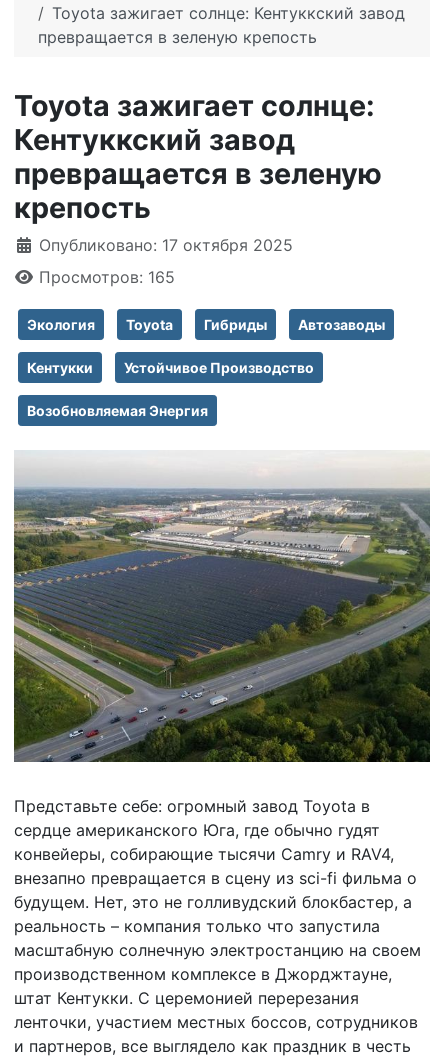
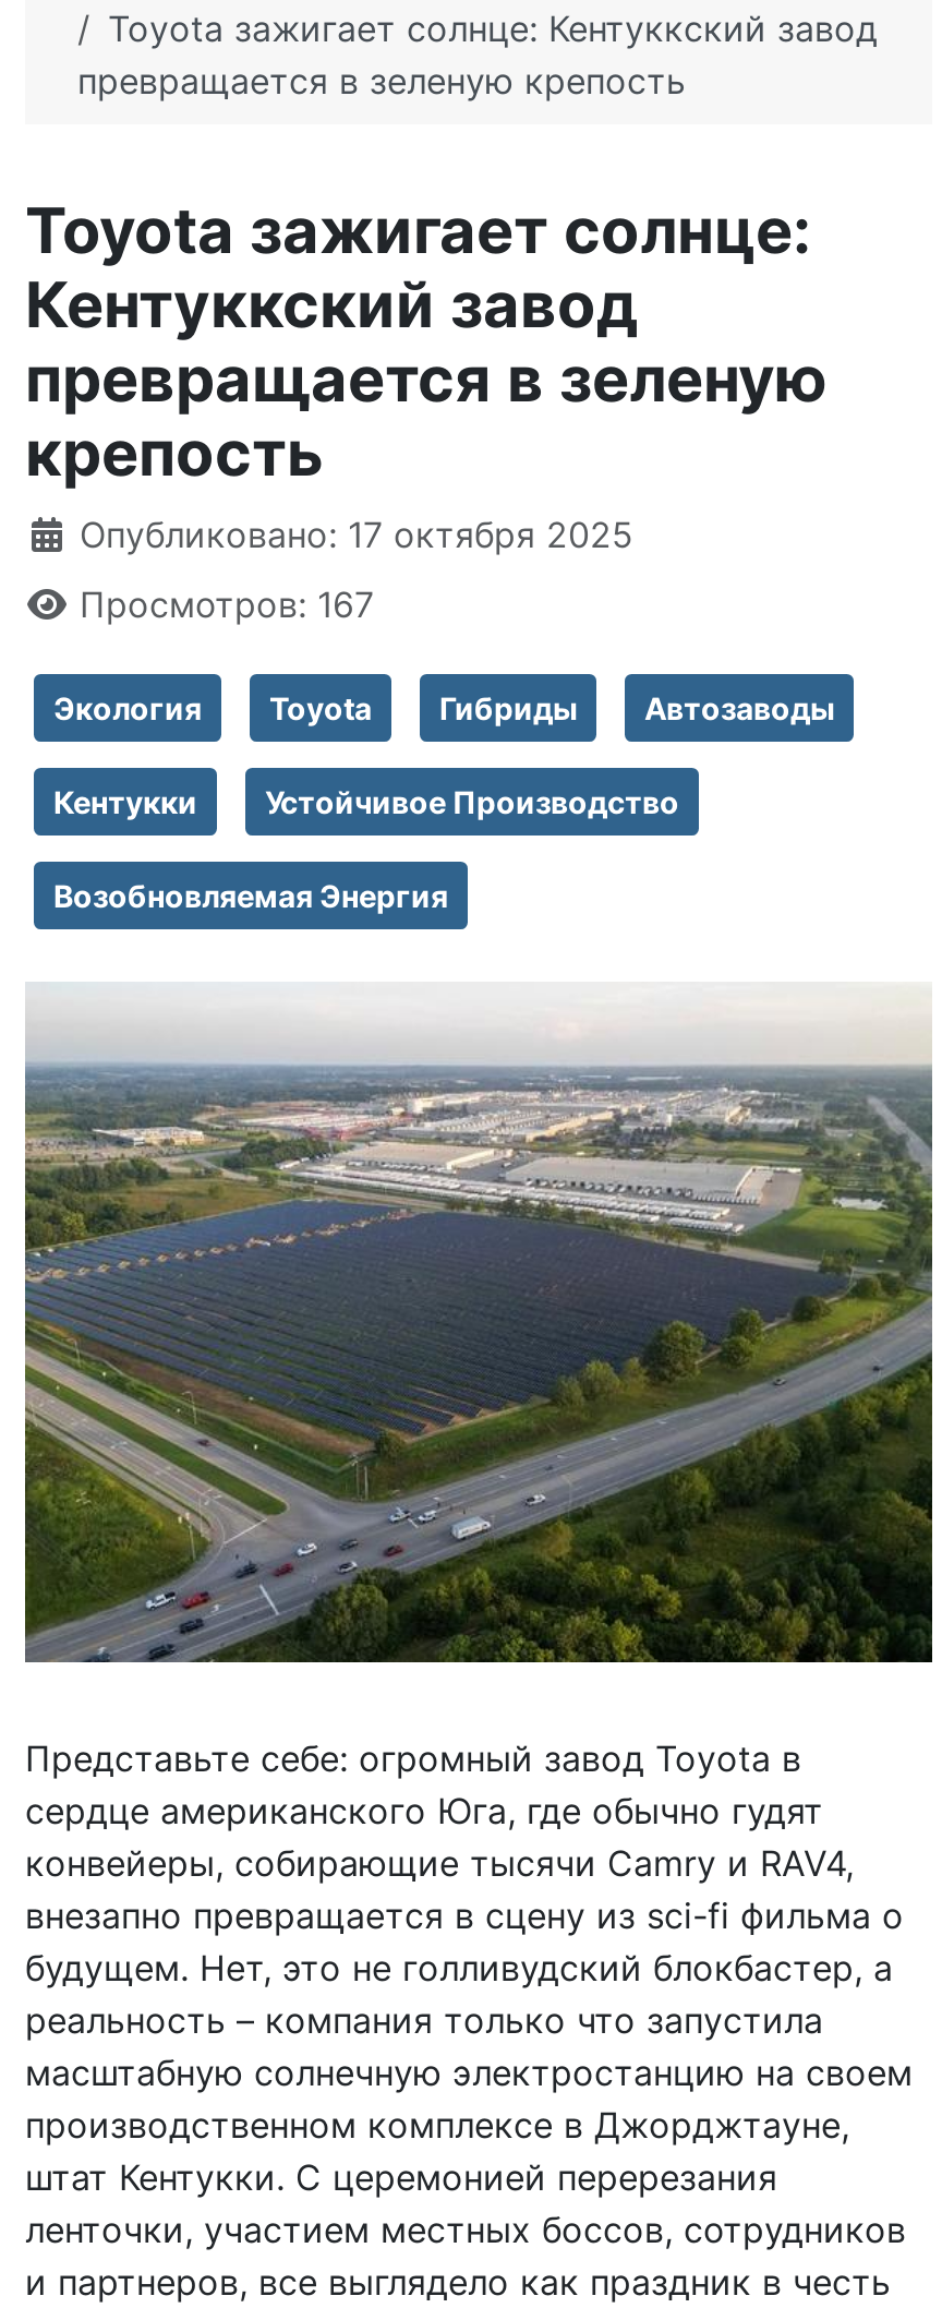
- Просмотров: 165
+ Просмотров: 167
